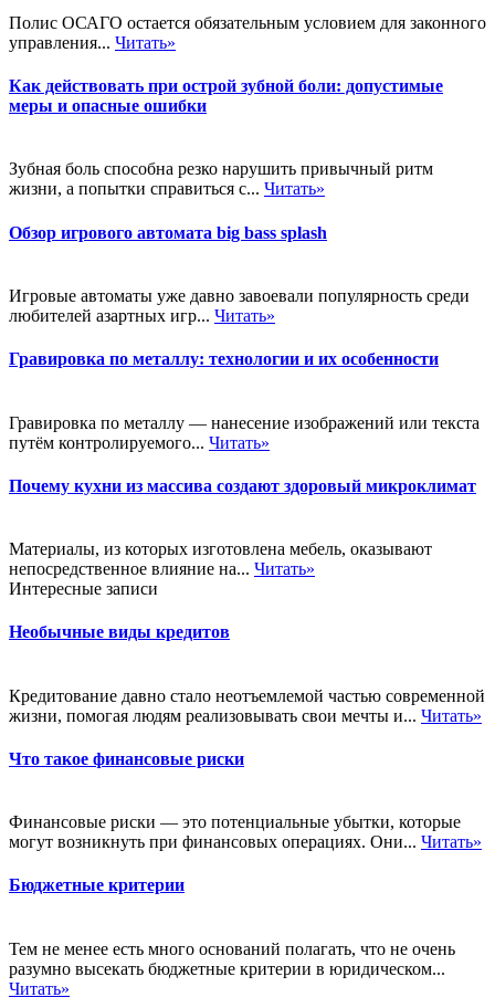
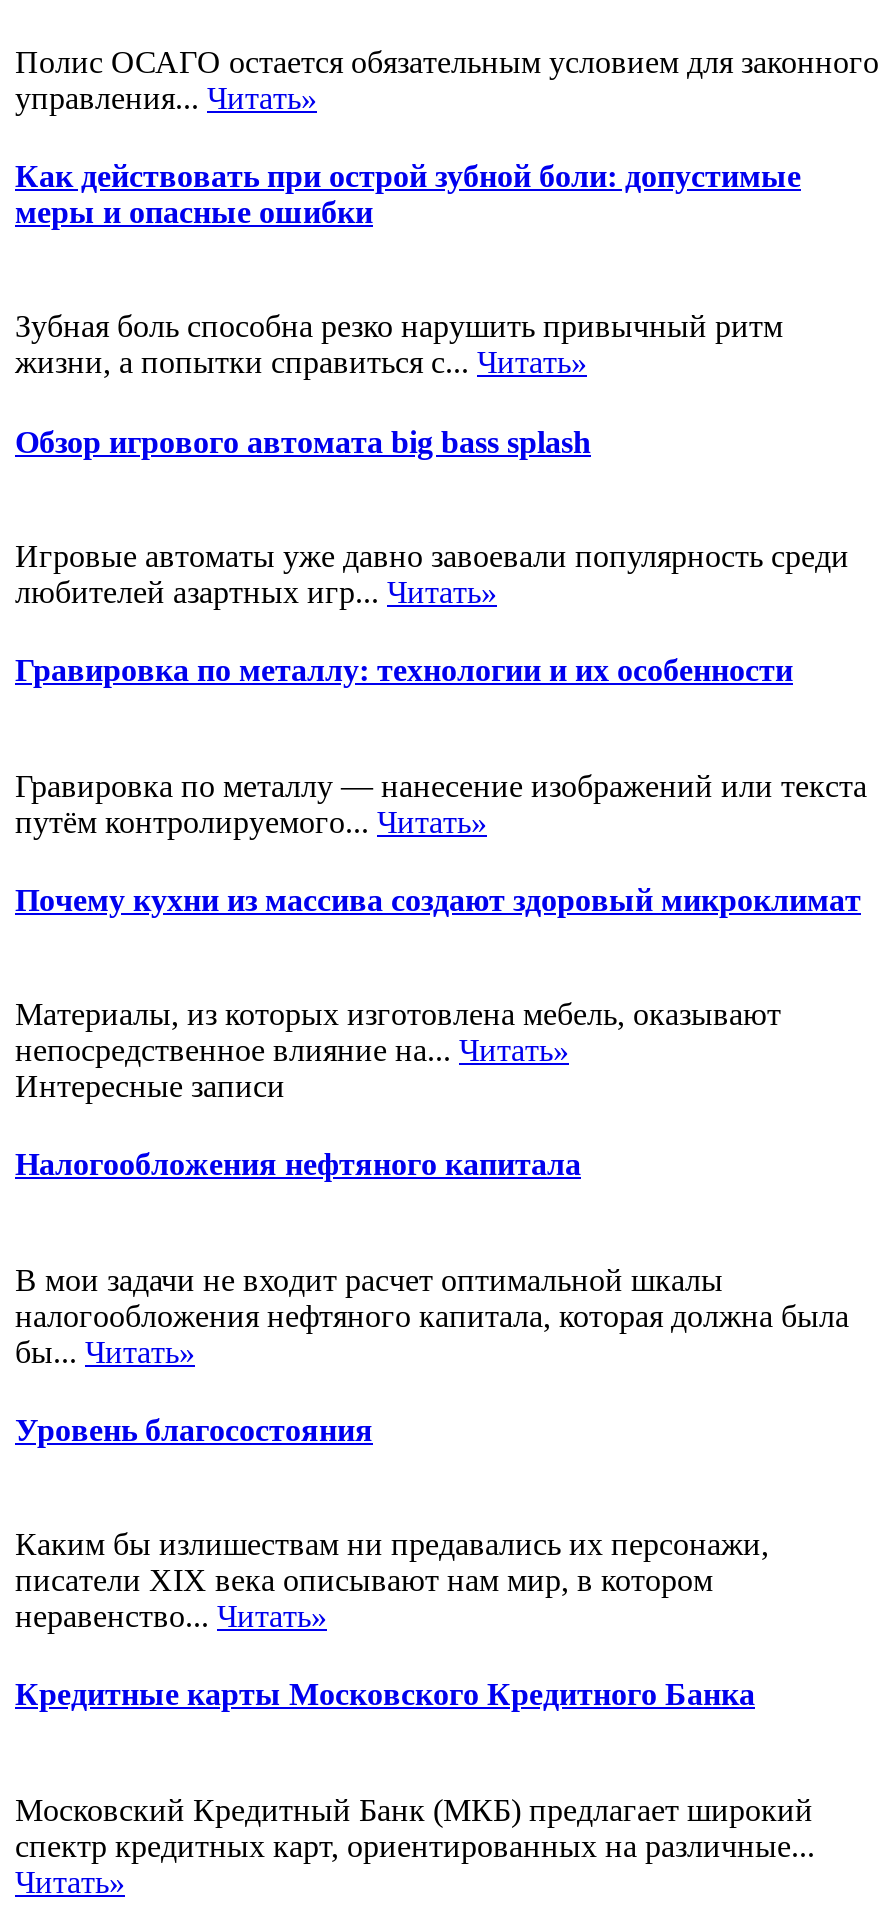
- Необычные виды кредитов
+ Налогообложения нефтяного капитала

- Кредитование давно стало неотъемлемой частью современной
- жизни, помогая людям реализовывать свои мечты и... Читать»
+ В мои задачи не входит расчет оптимальной шкалы
+ налогообложения нефтяного капитала, которая должна была
+ бы... Читать»

- Что такое финансовые риски
+ Уровень благосостояния

- Финансовые риски — это потенциальные убытки, которые
- могут возникнуть при финансовых операциях. Они... Читать»
+ Каким бы излишествам ни предавались их персонажи,
+ писатели XIX века описывают нам мир, в котором
+ неравенство... Читать»

- Бюджетные критерии
+ Кредитные карты Московского Кредитного Банка

- Тем не менее есть много оснований полагать, что не очень
- разумно высекать бюджетные критерии в юридическом...
+ Московский Кредитный Банк (МКБ) предлагает широкий
+ спектр кредитных карт, ориентированных на различные...
